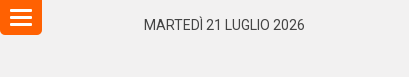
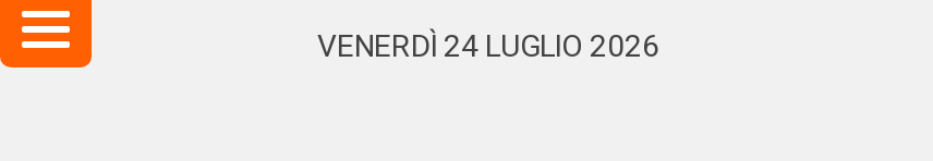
- MARTEDÌ 21 LUGLIO 2026
+ VENERDÌ 24 LUGLIO 2026
